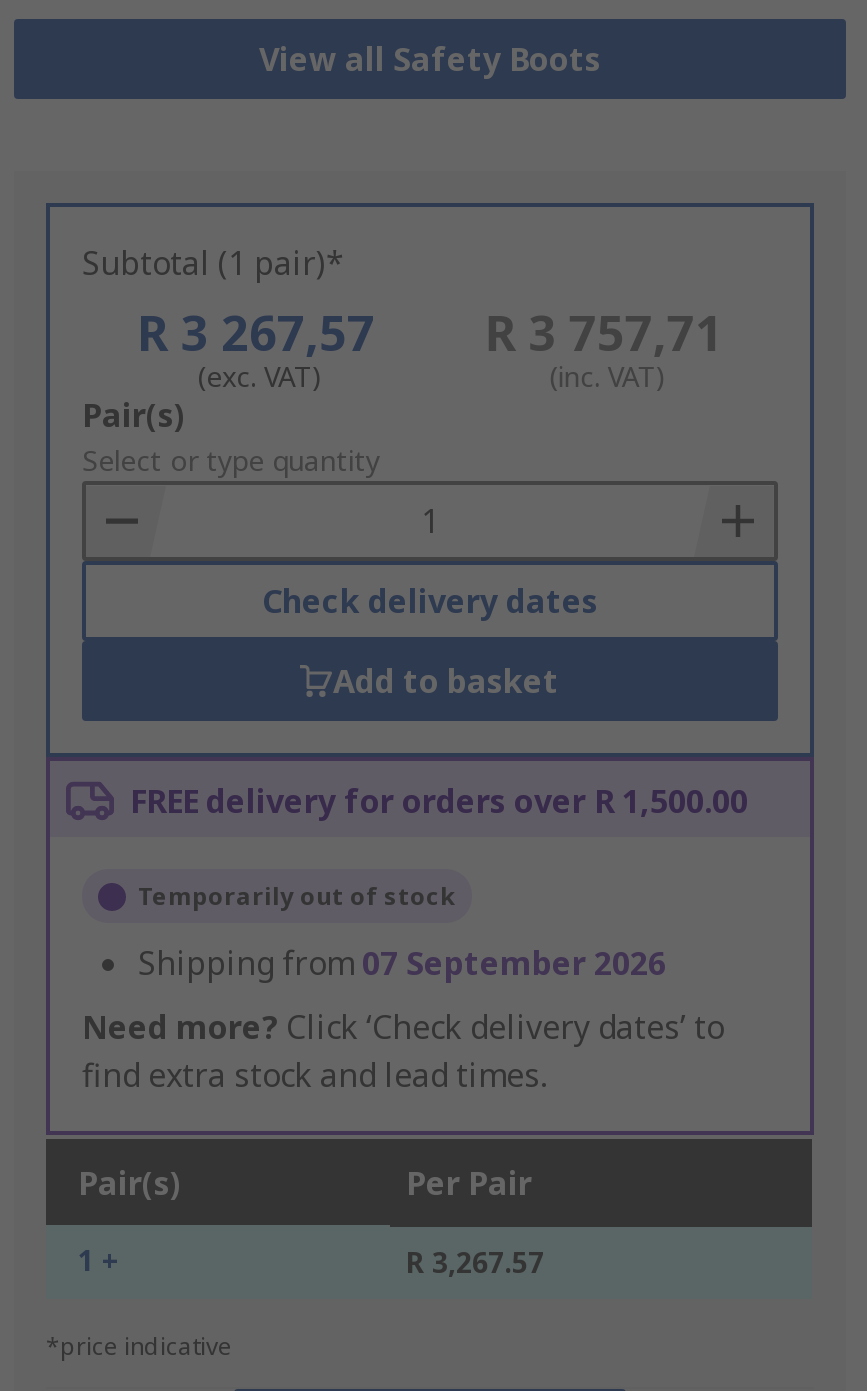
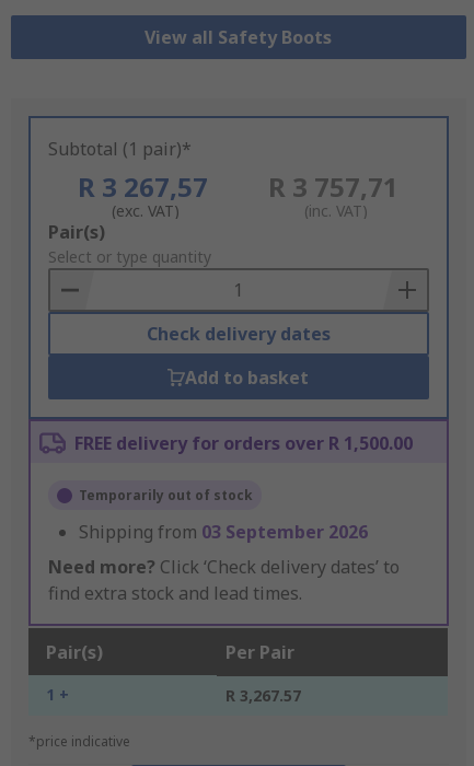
- Shipping from 07 September 2026
+ Shipping from 03 September 2026
